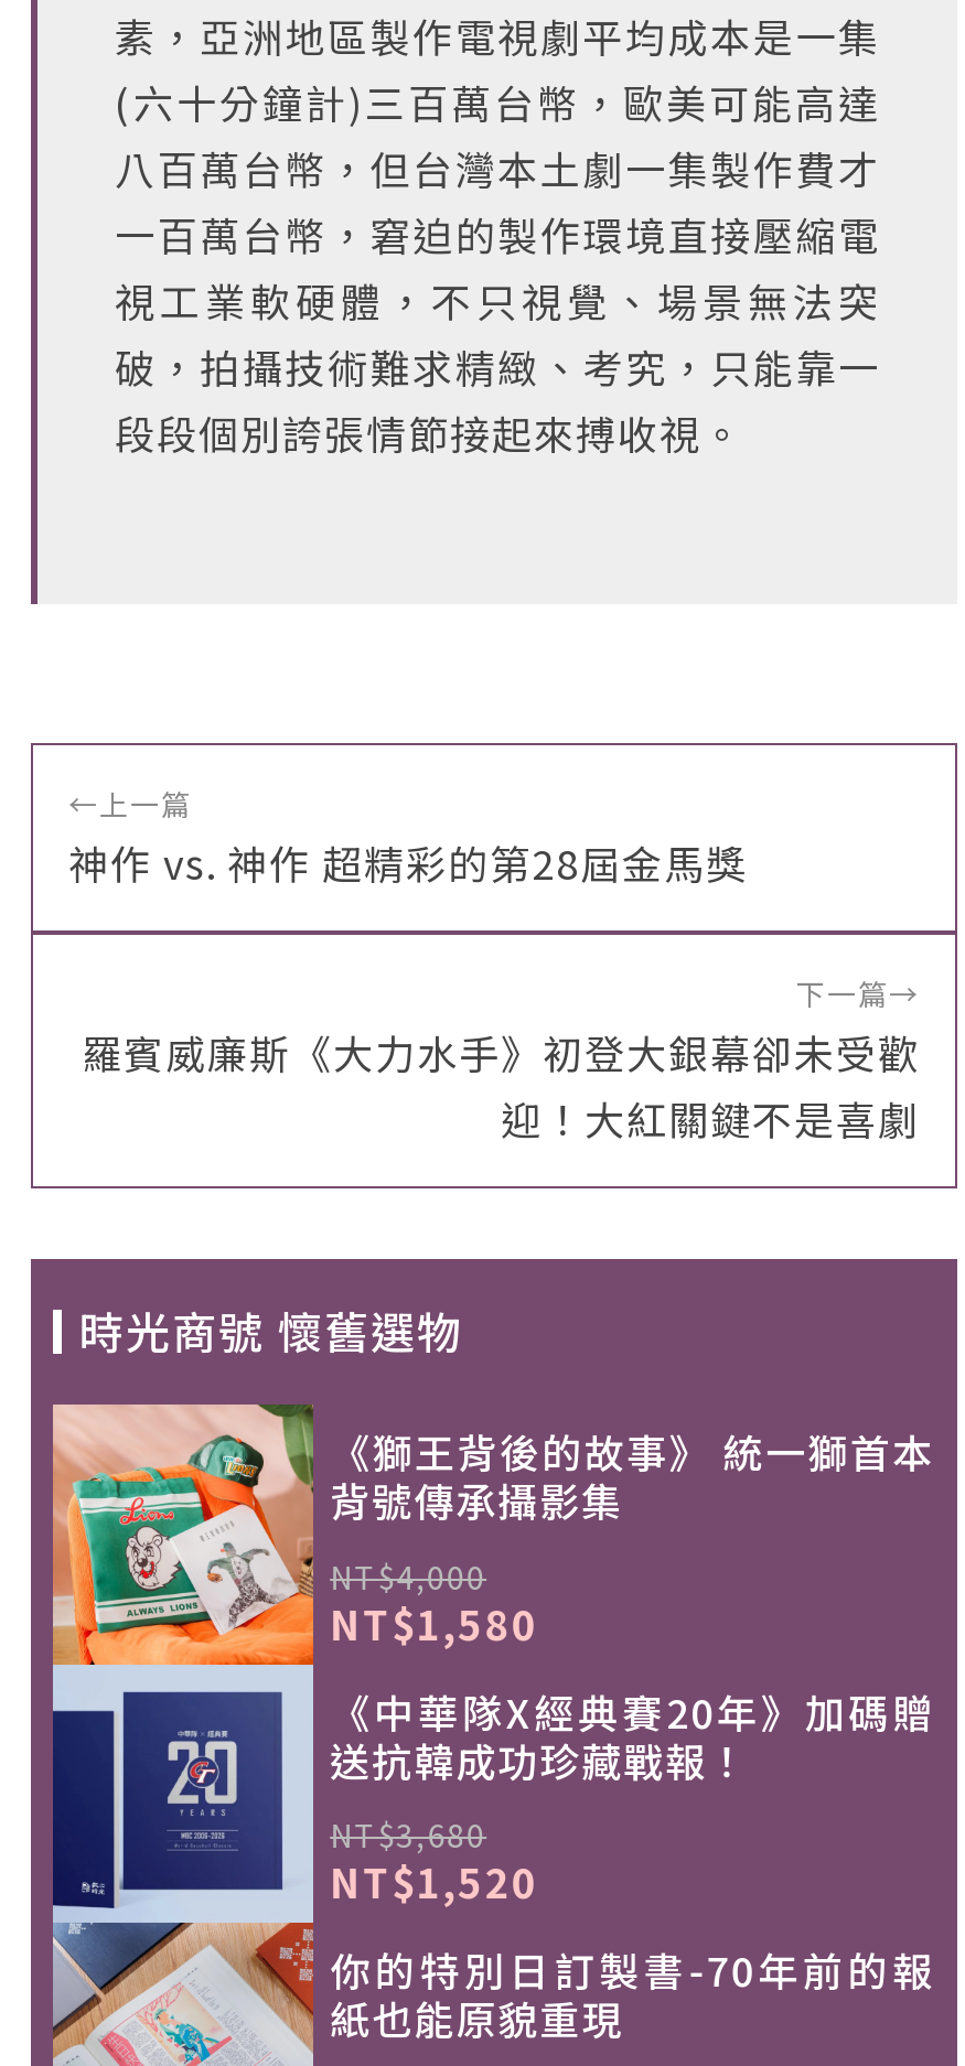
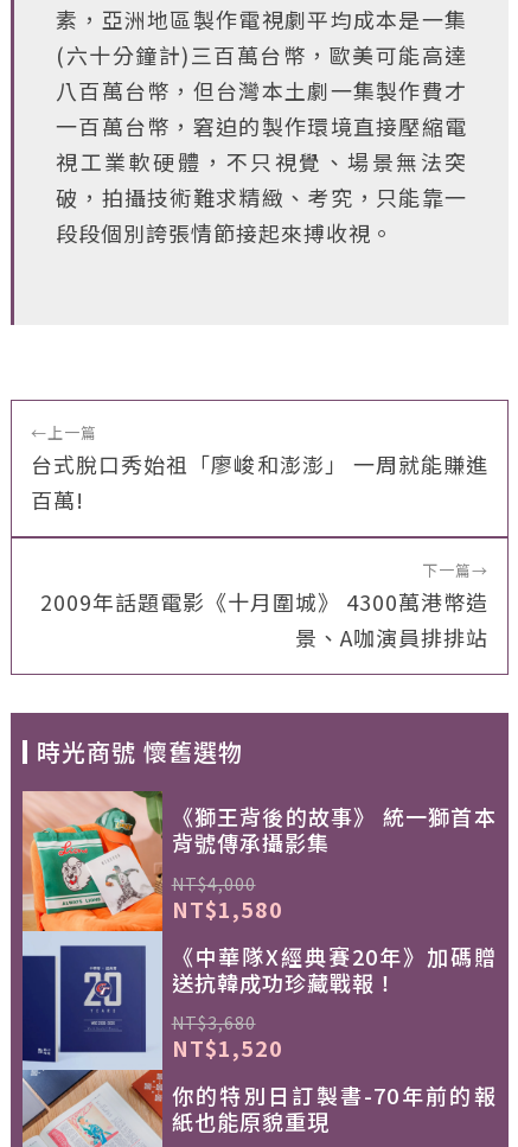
- 神作 vs. 神作 超精彩的第28屆金馬獎
+ 台式脫口秀始祖「廖峻和澎澎」 一周就能賺進
+ 百萬!

- 羅賓威廉斯《大力水手》初登大銀幕卻未受歡
- 迎！大紅關鍵不是喜劇
+ 2009年話題電影《十月圍城》 4300萬港幣造
+ 景、A咖演員排排站
